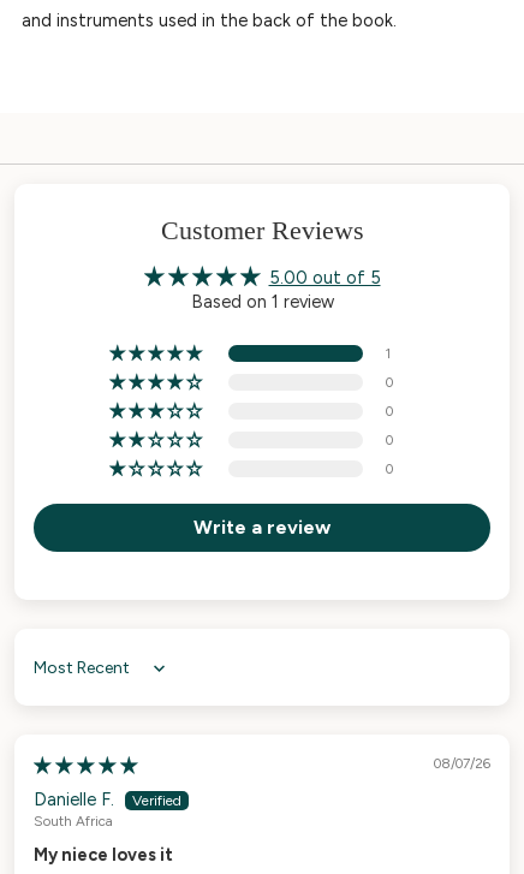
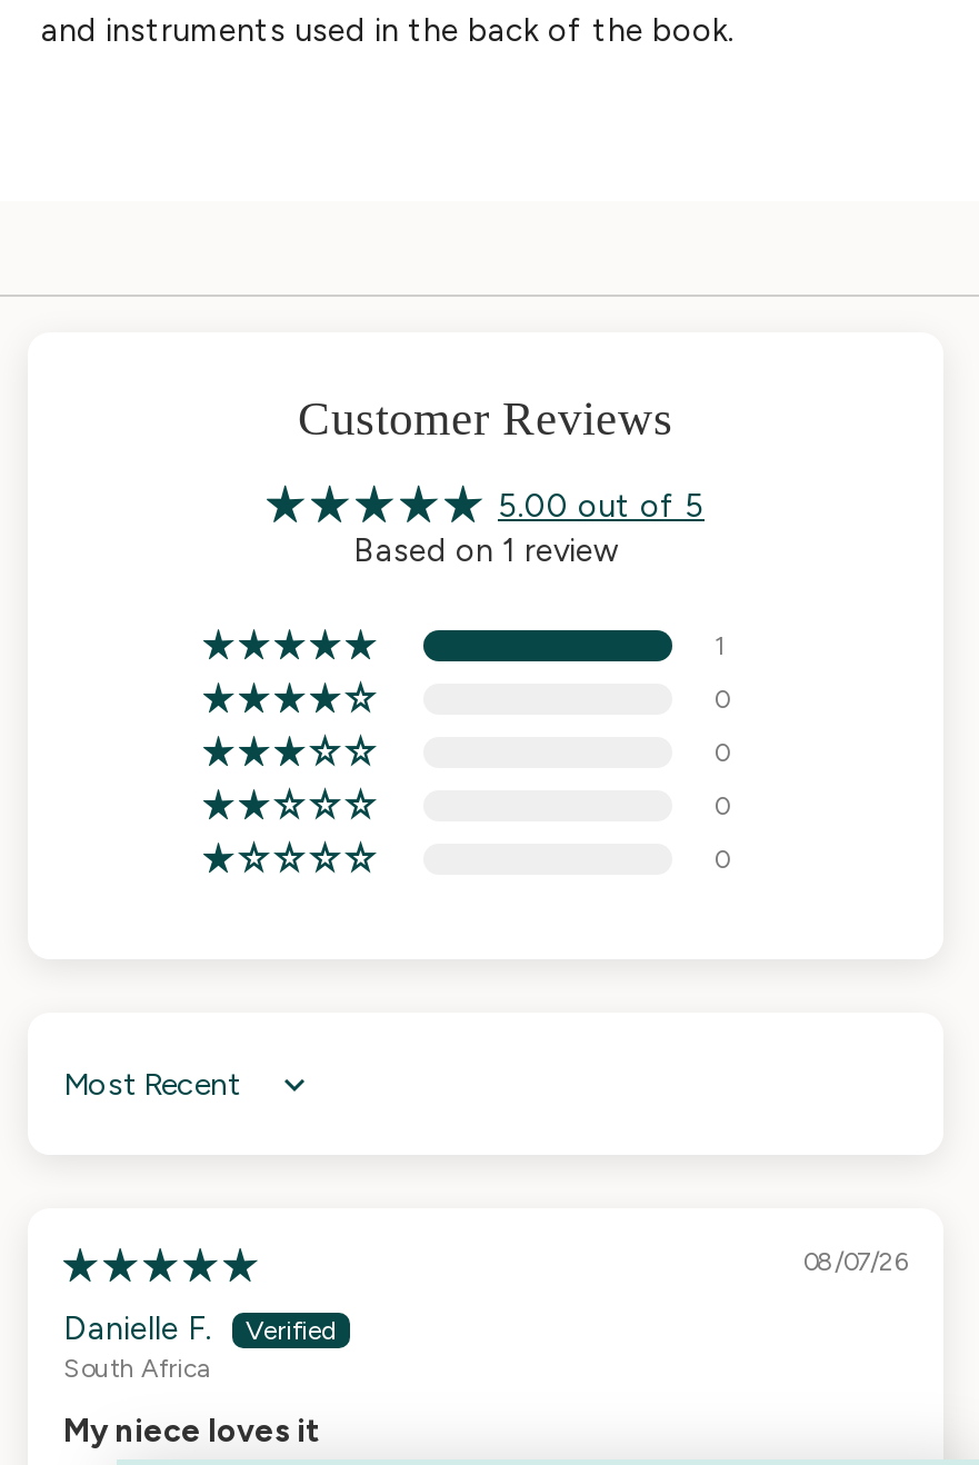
- Write a review
